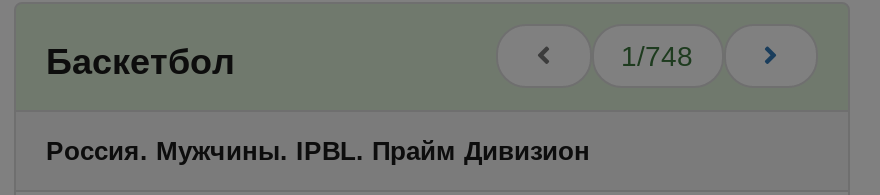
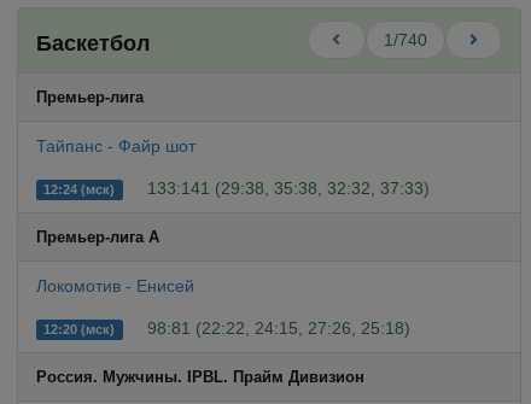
- 1/748
+ 1/740

+ Премьер-лига
+ Тайпанс - Файр шот
+ 12:24 (мск)
+ 133:141 (29:38, 35:38, 32:32, 37:33)
+ Премьер-лига A
+ Локомотив - Енисей
+ 12:20 (мск)
+ 98:81 (22:22, 24:15, 27:26, 25:18)
